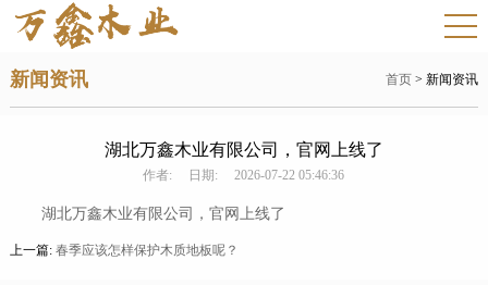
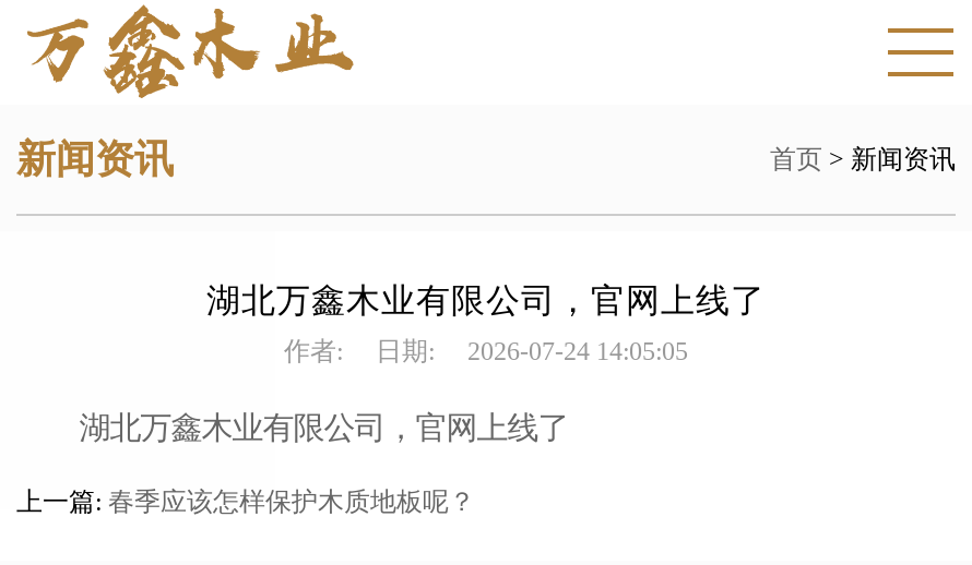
- 作者: 日期: 2026-07-22 05:46:36
+ 作者: 日期: 2026-07-24 14:05:05
